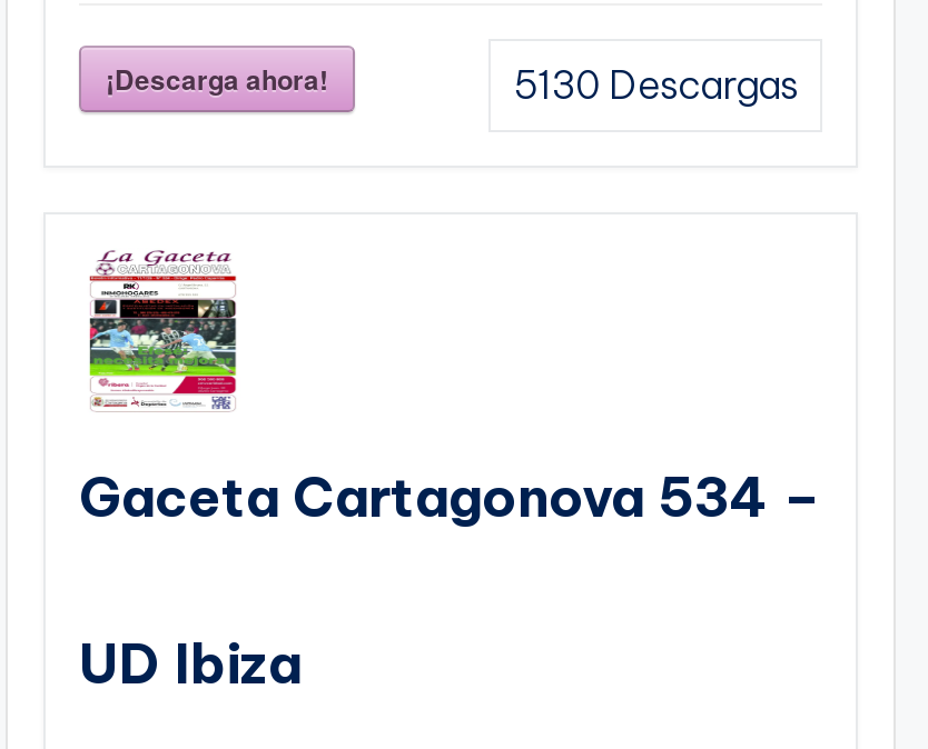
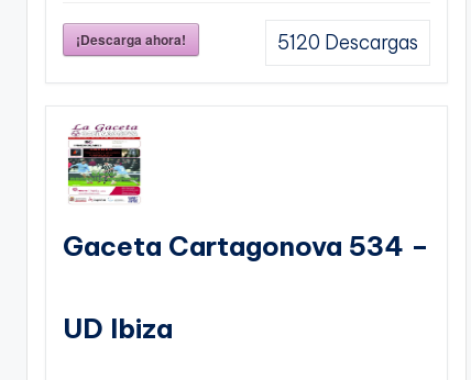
- 5130 Descargas
+ 5120 Descargas
